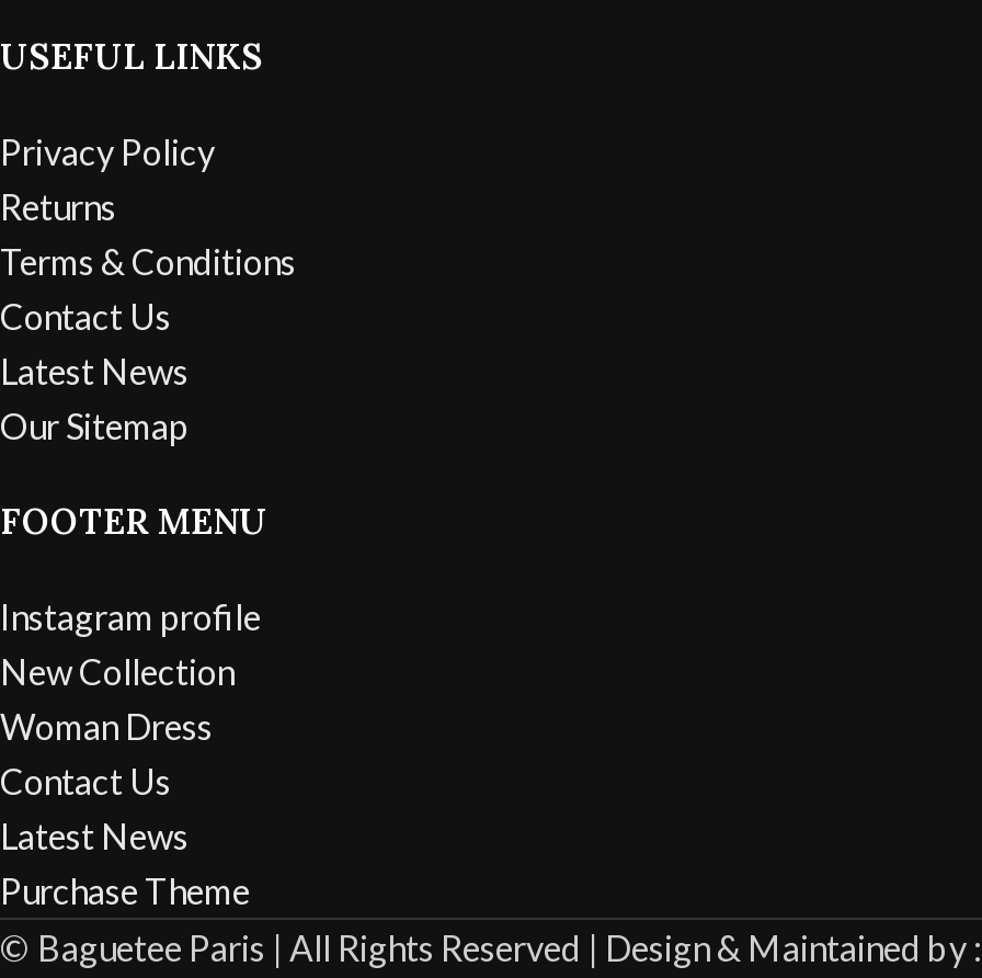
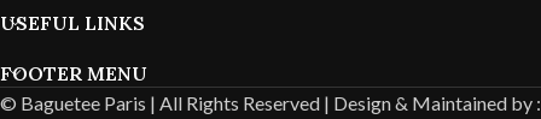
- Privacy Policy
- Returns
- Terms & Conditions
- Contact Us
- Latest News
- Our Sitemap

- Instagram profile
- New Collection
- Woman Dress
- Contact Us
- Latest News
- Purchase Theme
